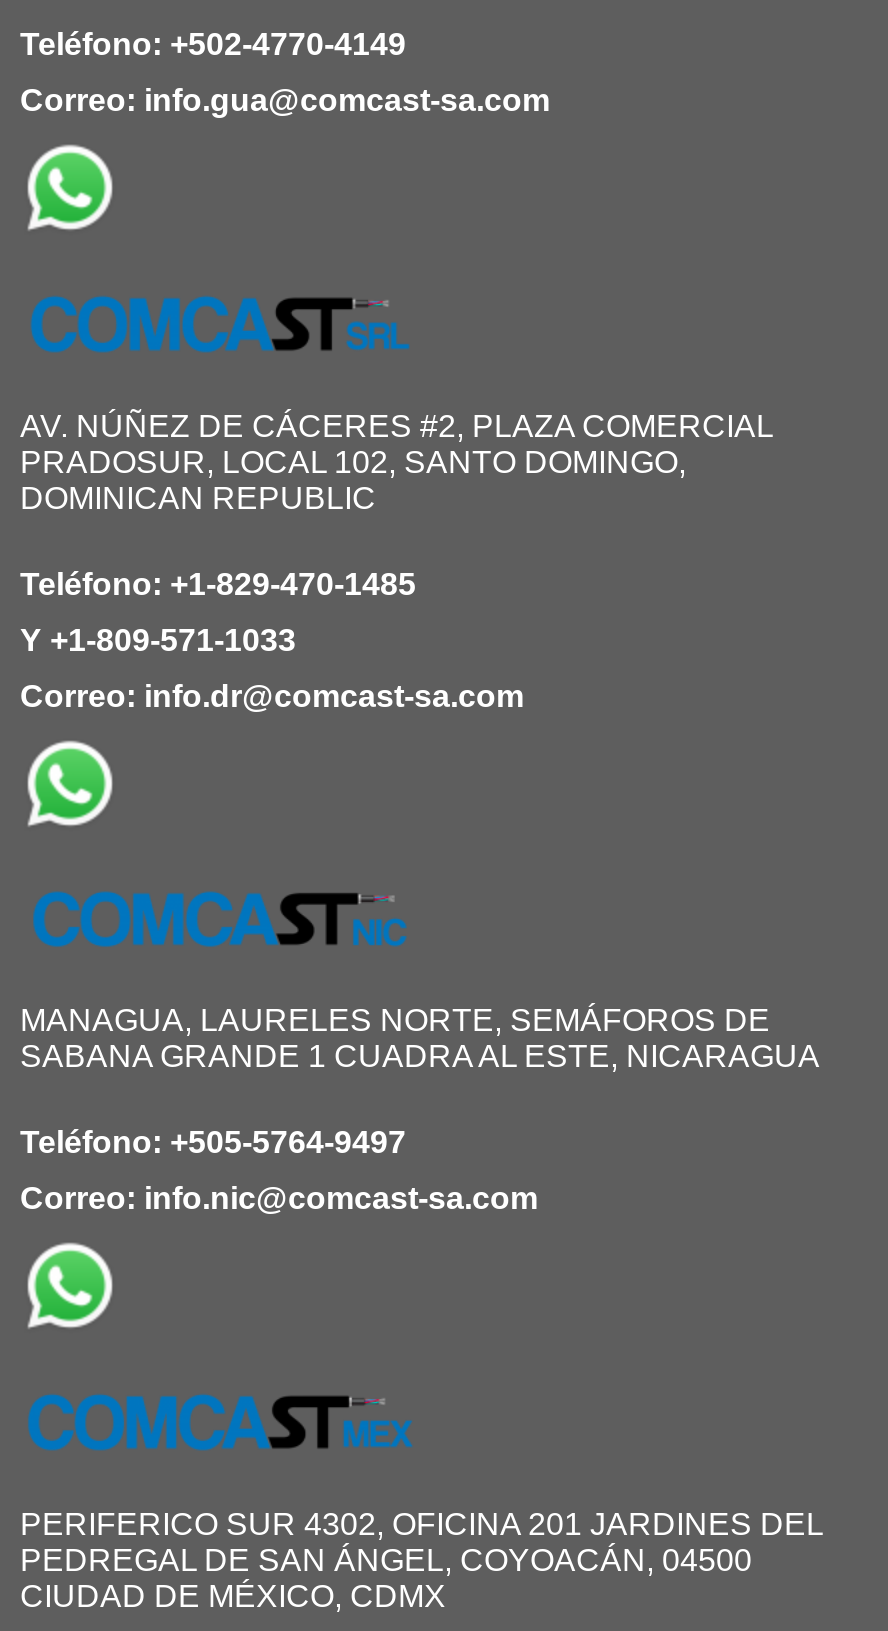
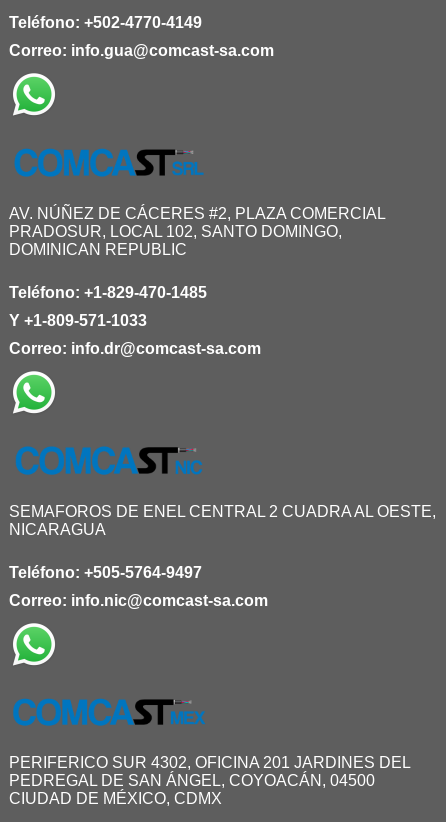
- MANAGUA, LAURELES NORTE, SEMÁFOROS DE
- SABANA GRANDE 1 CUADRA AL ESTE, NICARAGUA
+ SEMAFOROS DE ENEL CENTRAL 2 CUADRA AL OESTE,
+ NICARAGUA
